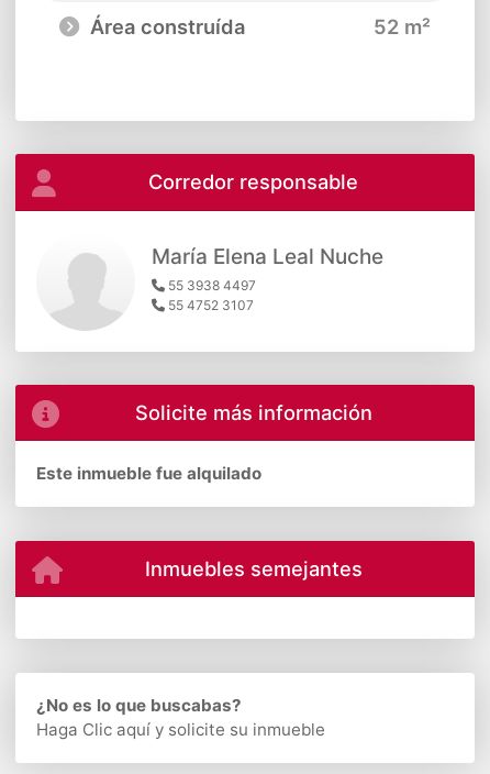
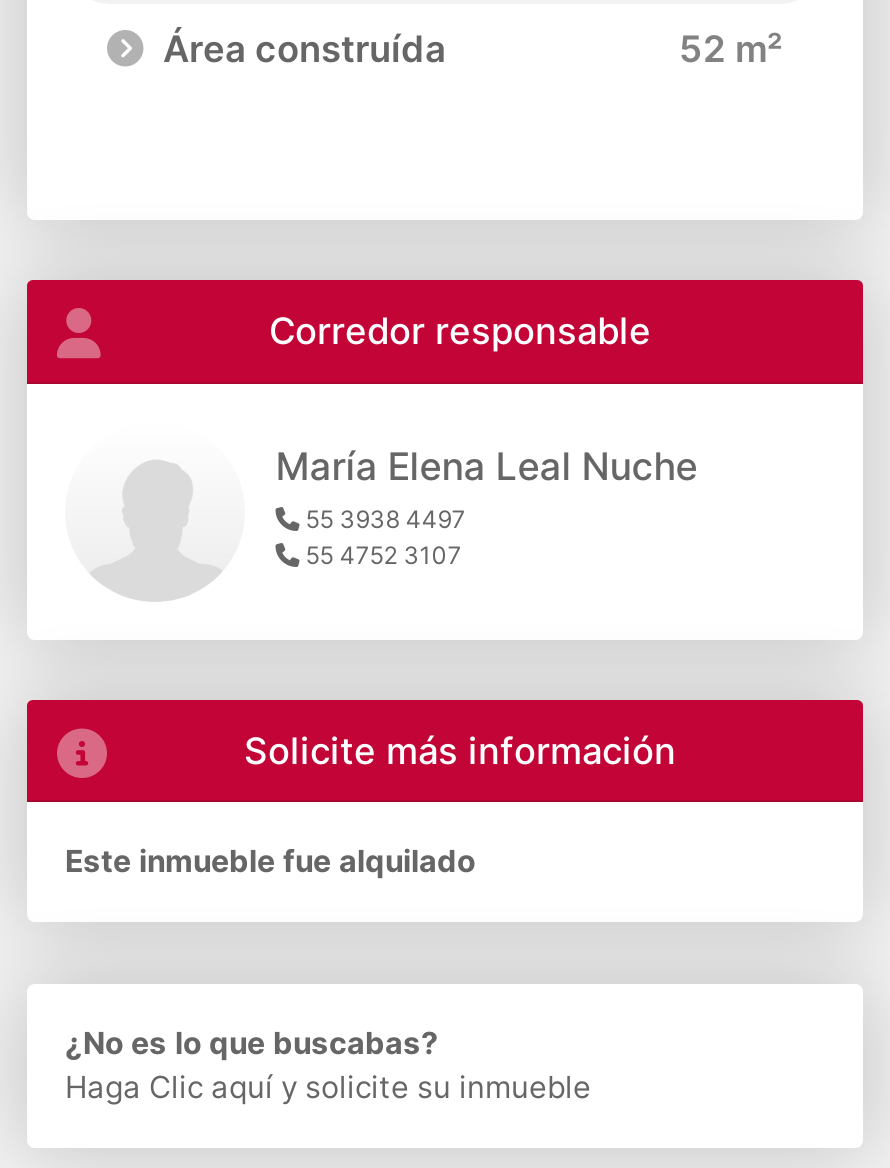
- Inmuebles semejantes
